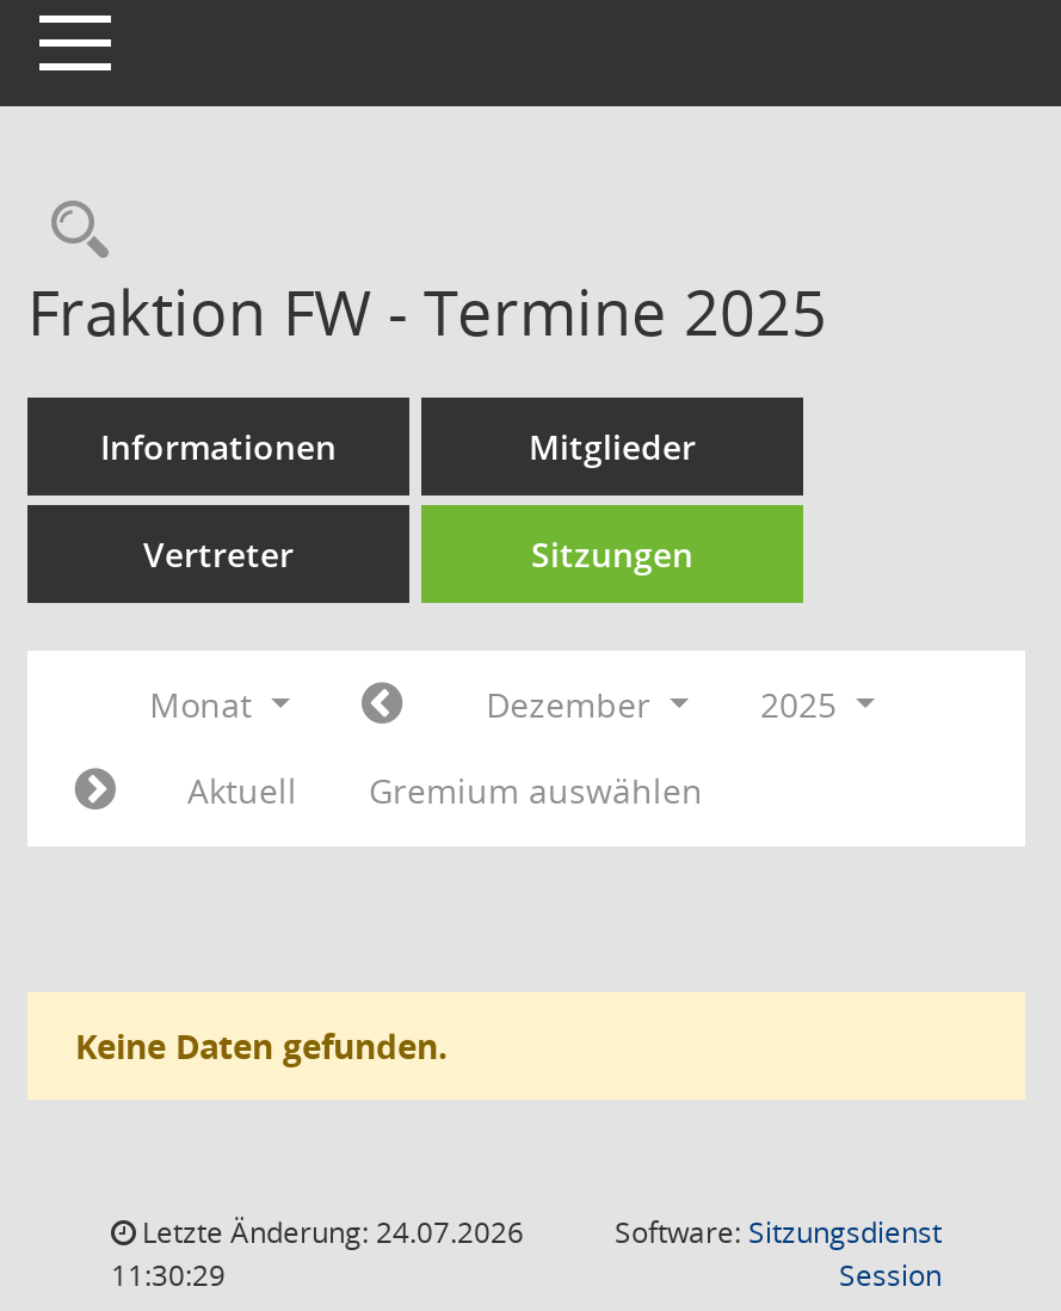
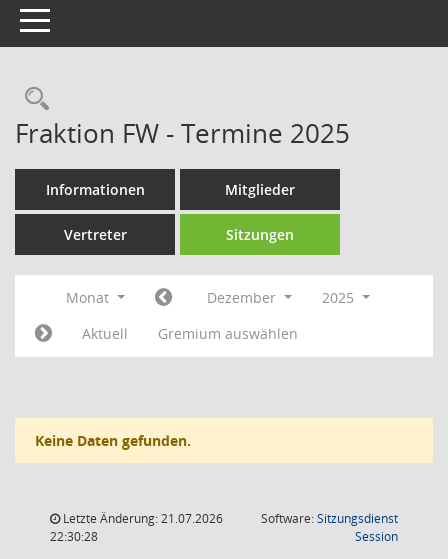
- Letzte Änderung: 24.07.2026
+ Letzte Änderung: 21.07.2026

- 11:30:29
+ 22:30:28
